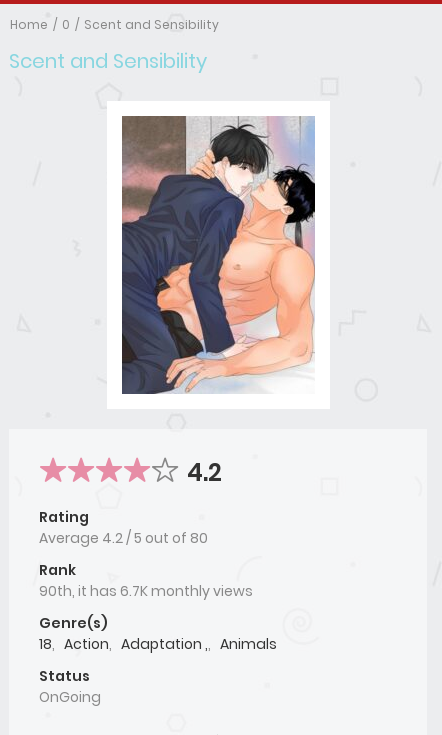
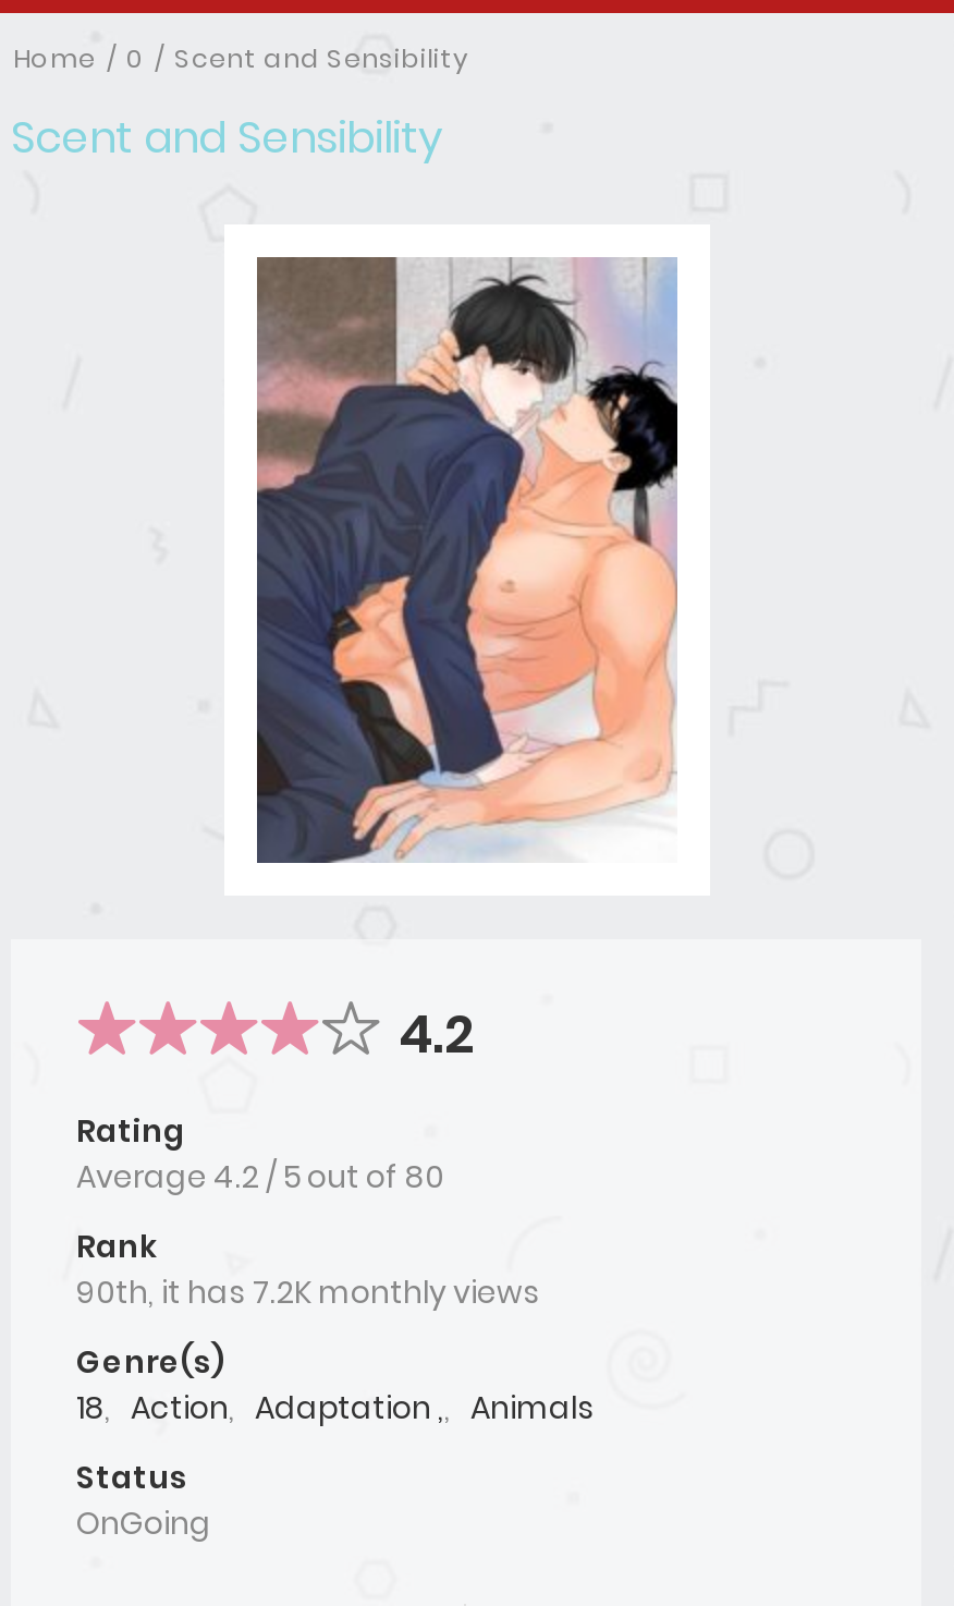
- 90th, it has 6.7K monthly views
+ 90th, it has 7.2K monthly views
